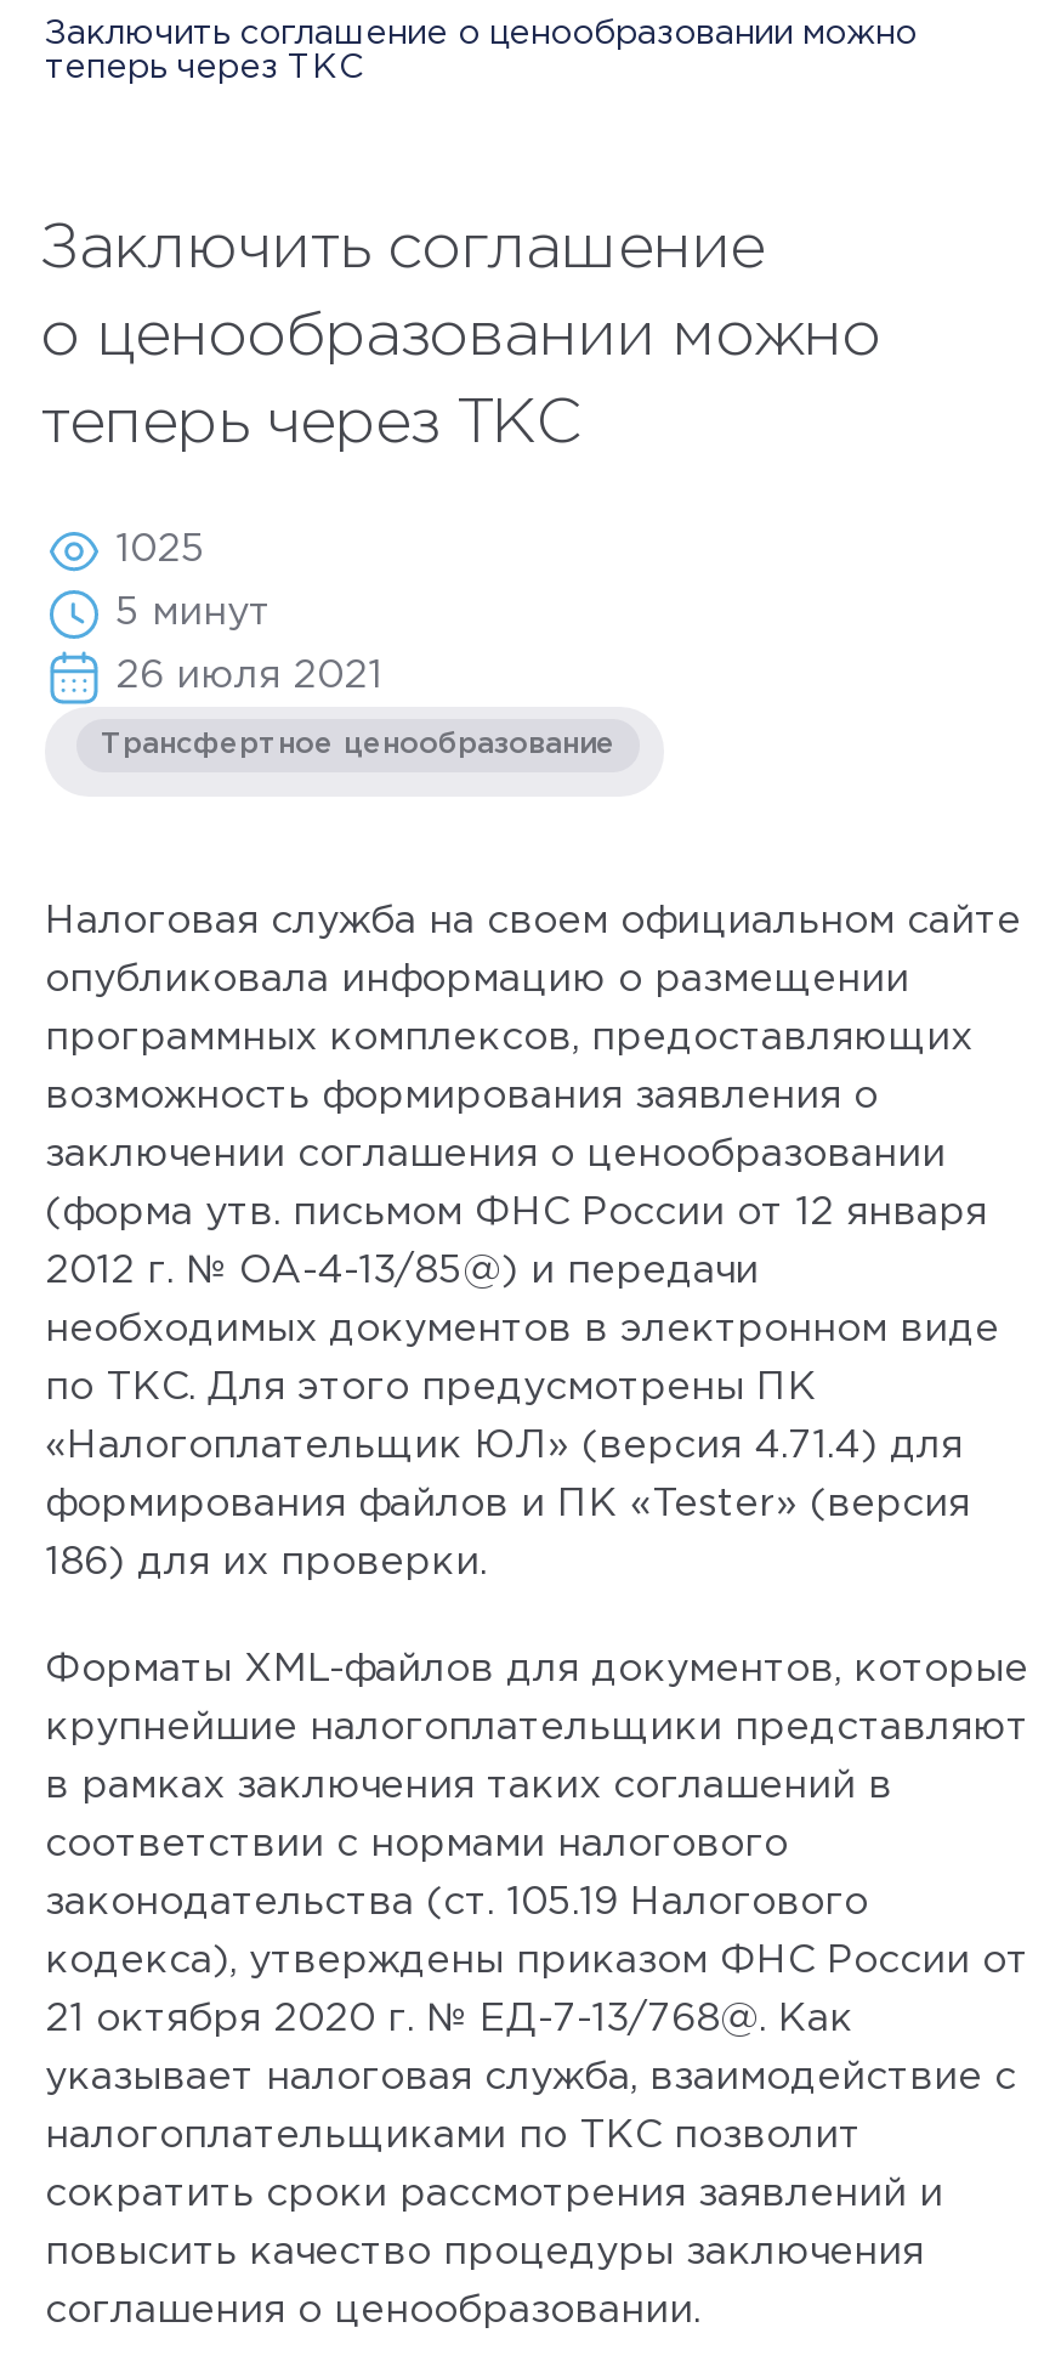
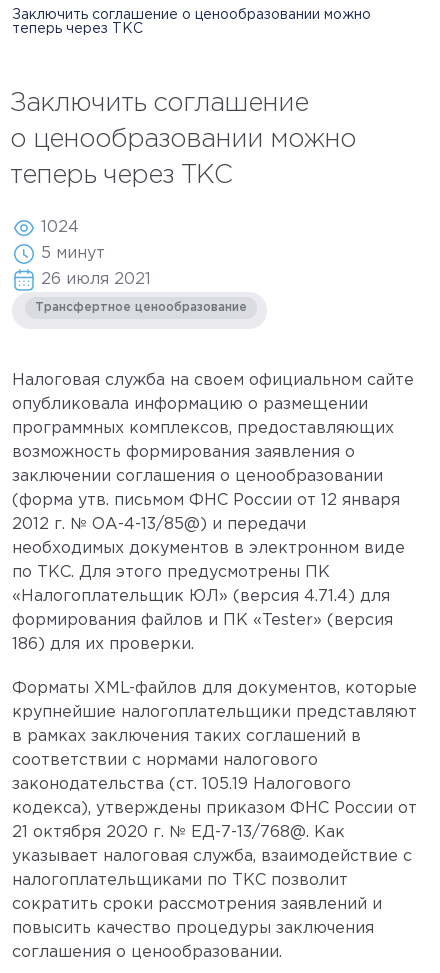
- 1025
+ 1024
